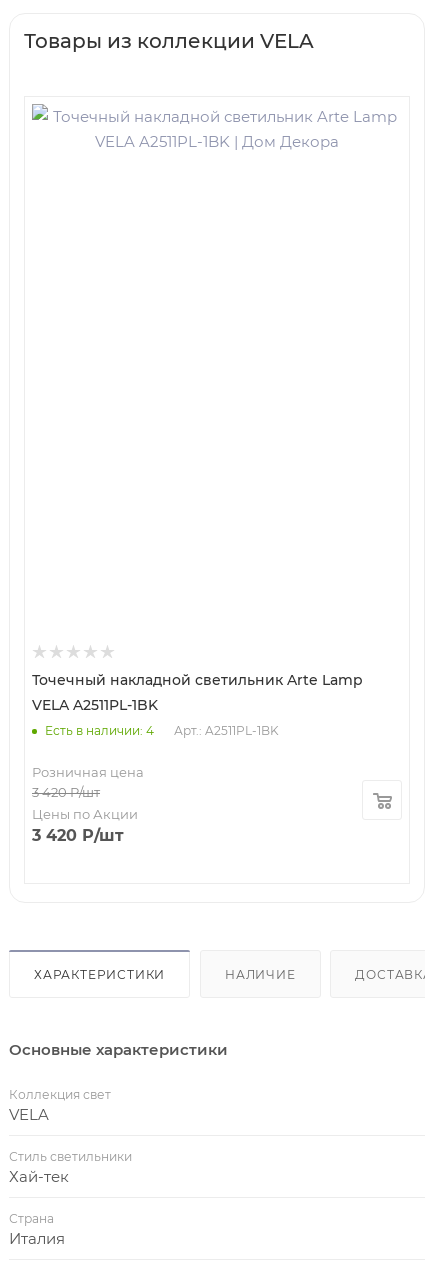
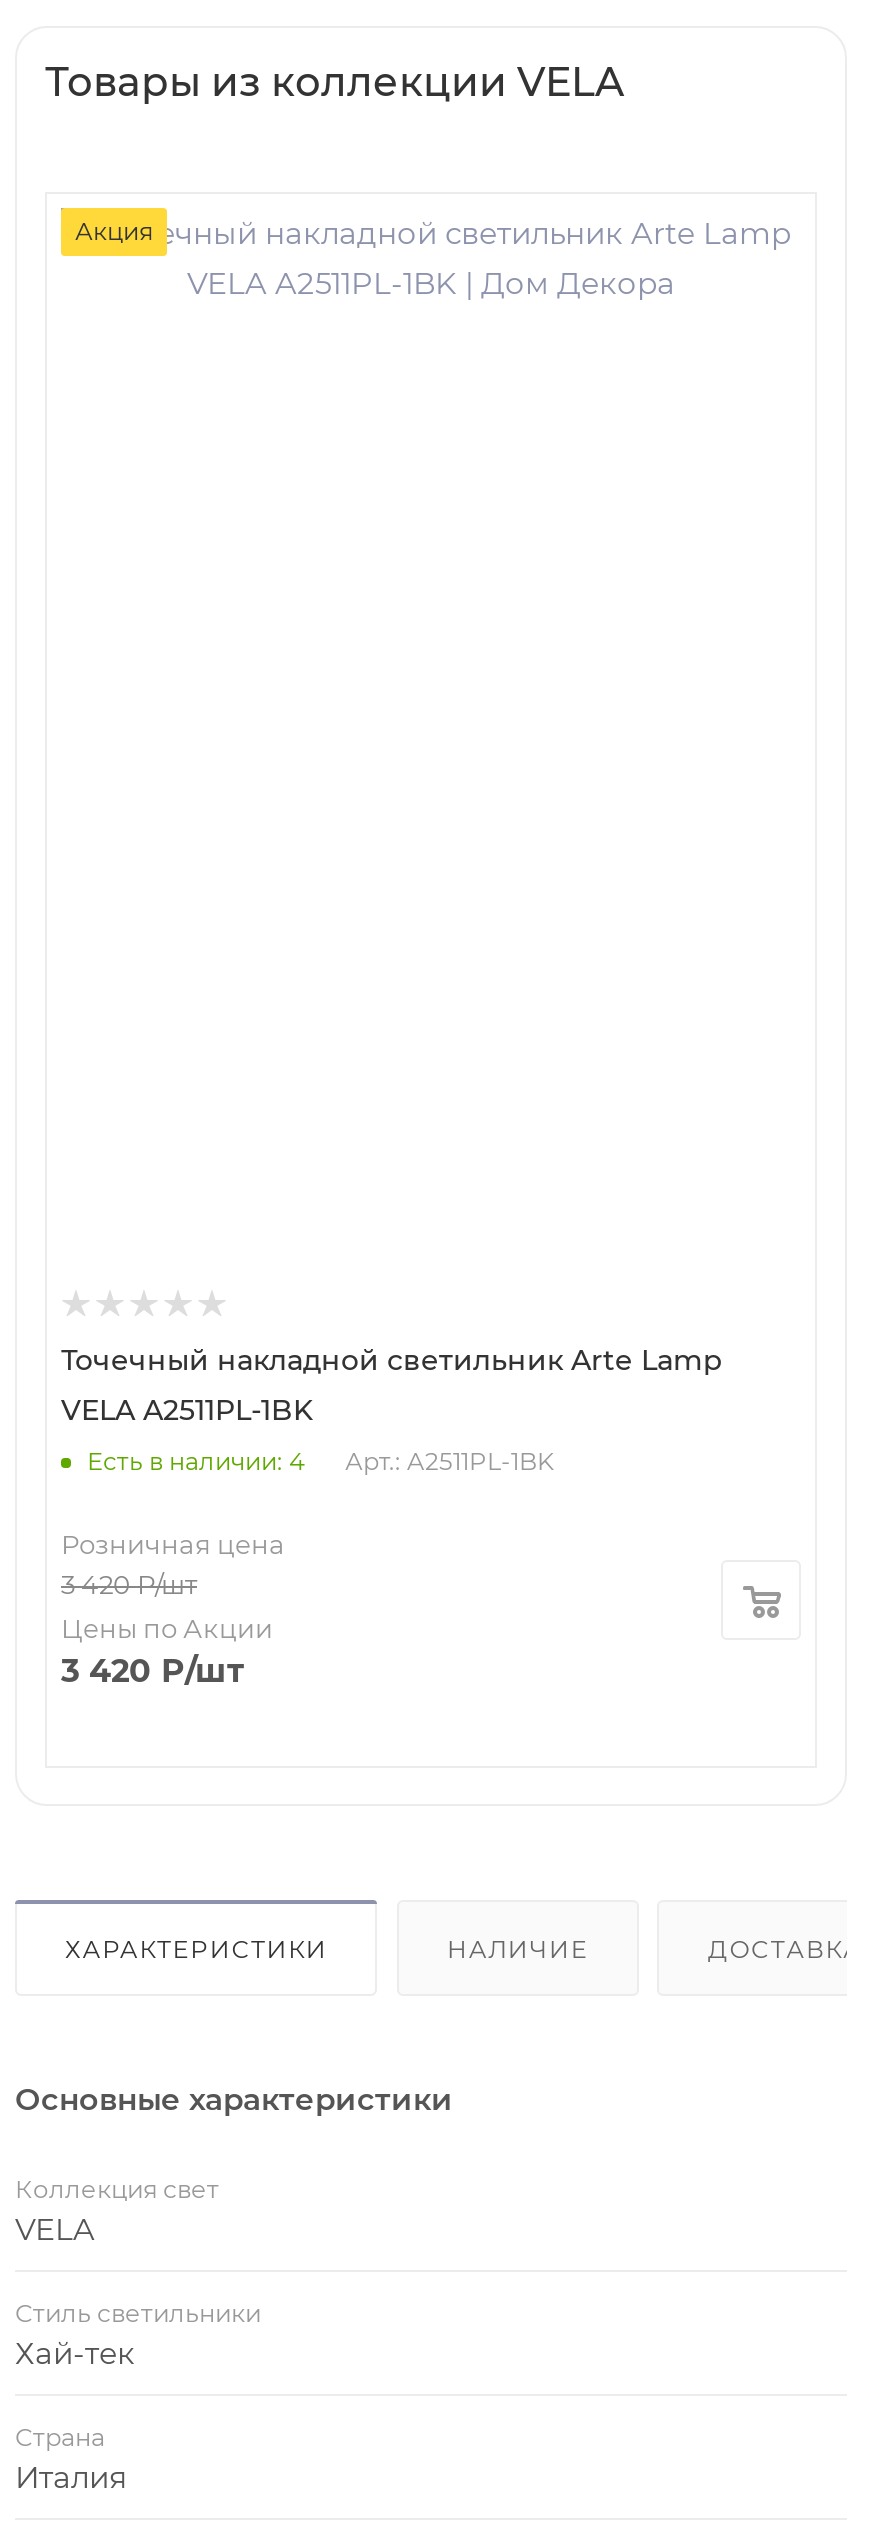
+ Акция
